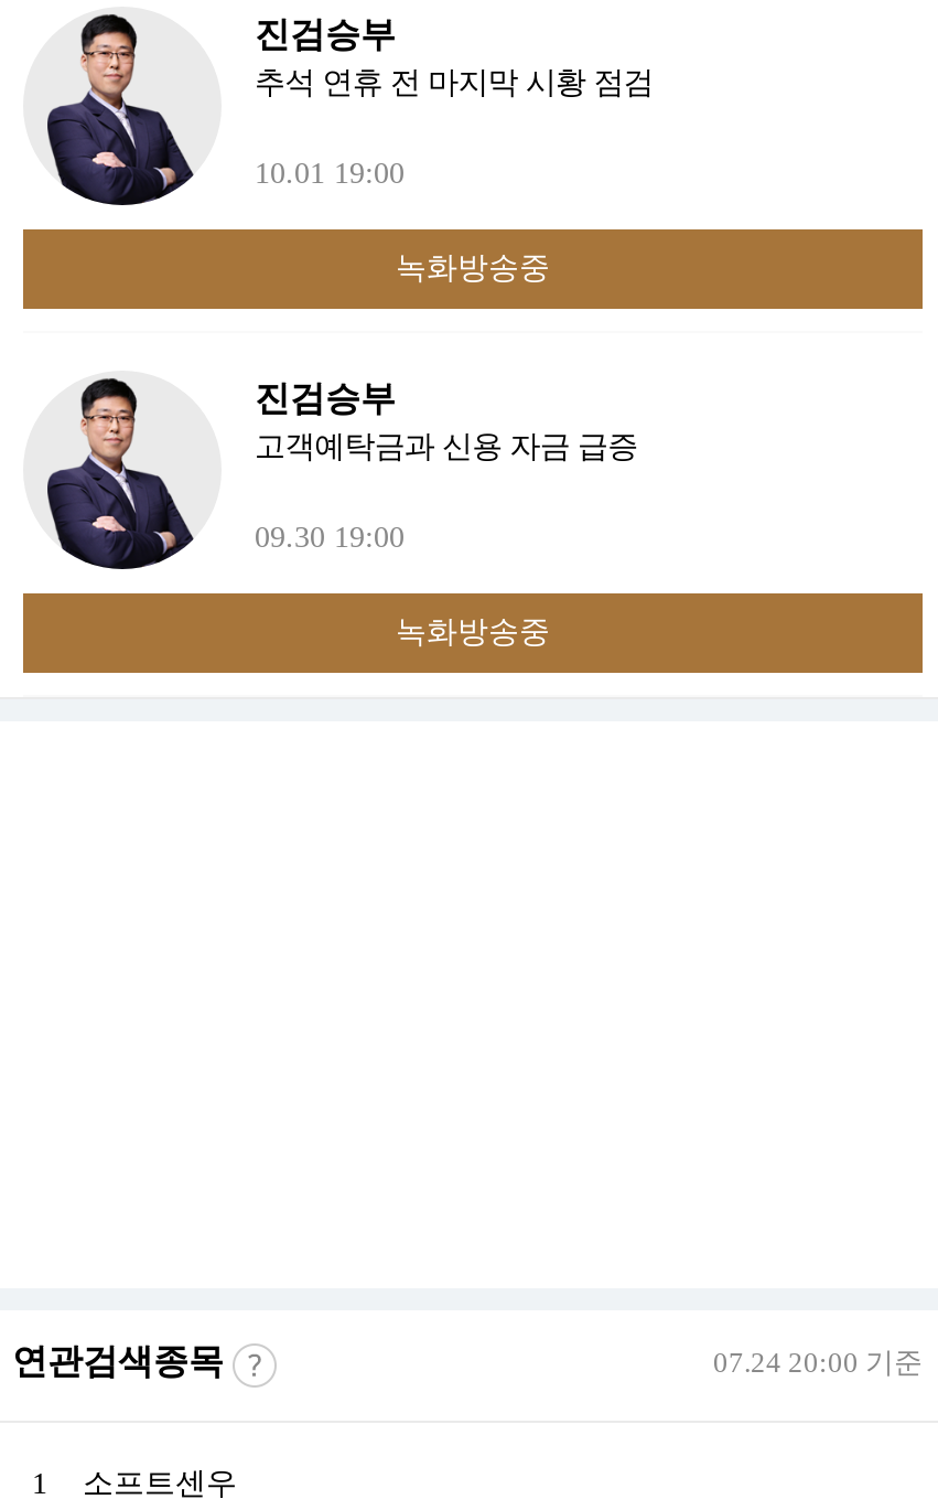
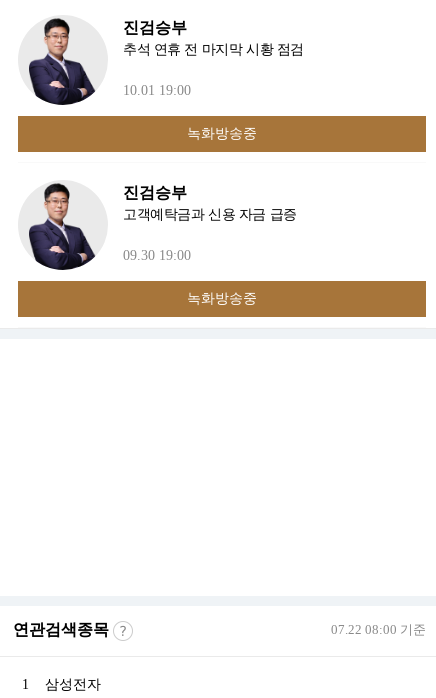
- 07.24 20:00 기준
+ 07.22 08:00 기준

- 소프트센우
+ 삼성전자
